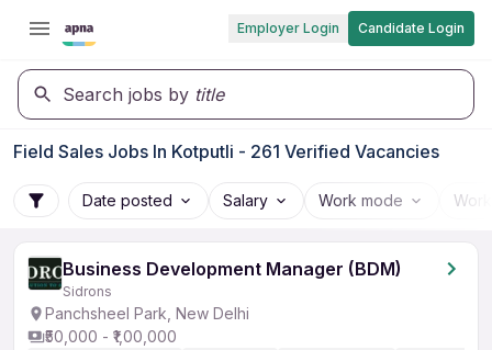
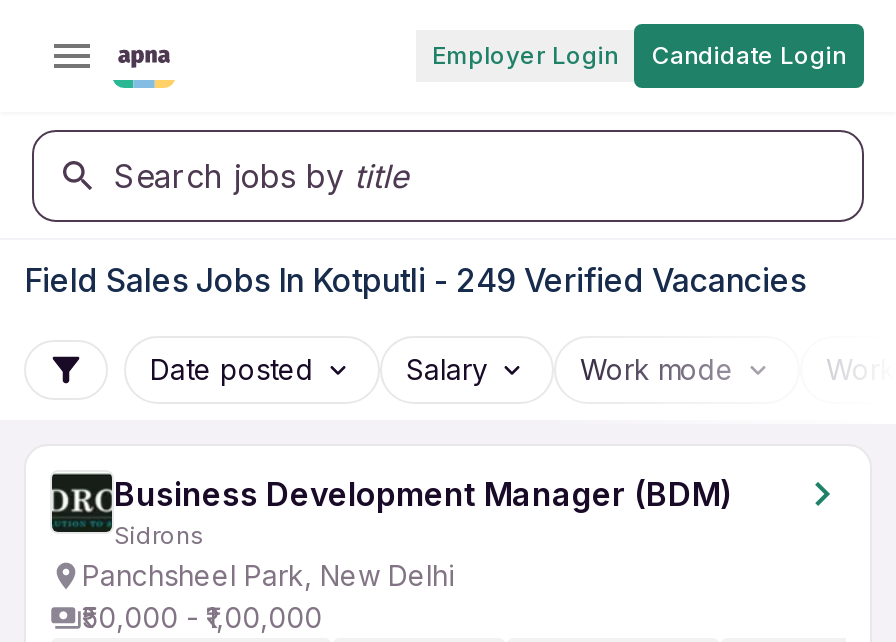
- Field Sales Jobs In Kotputli - 261 Verified Vacancies
+ Field Sales Jobs In Kotputli - 249 Verified Vacancies
